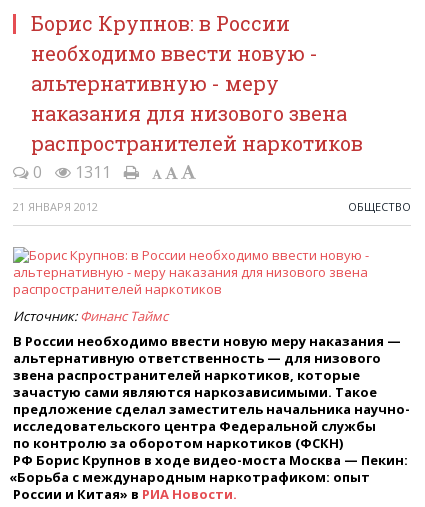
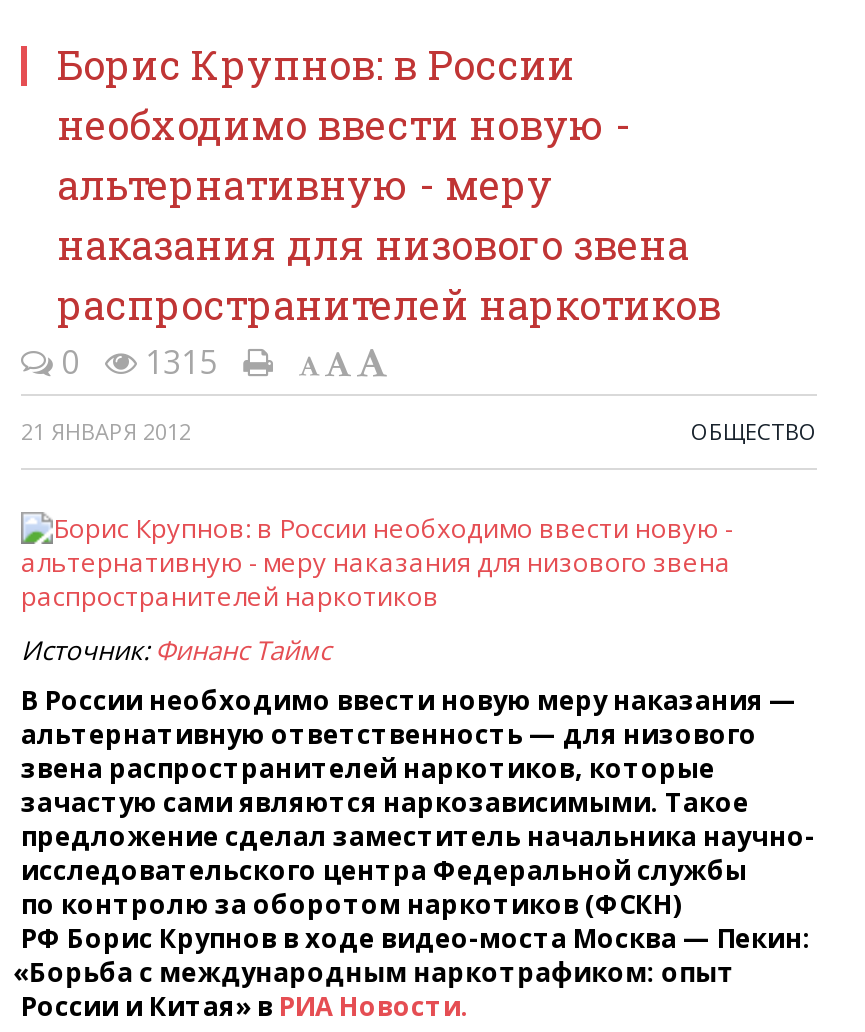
- 0 1311
+ 0 1315
